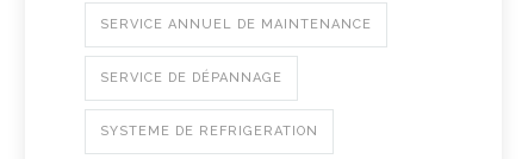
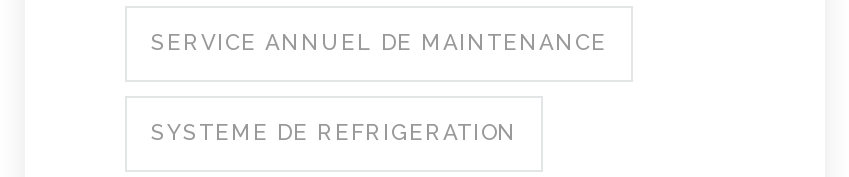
- SERVICE DE DÉPANNAGE
